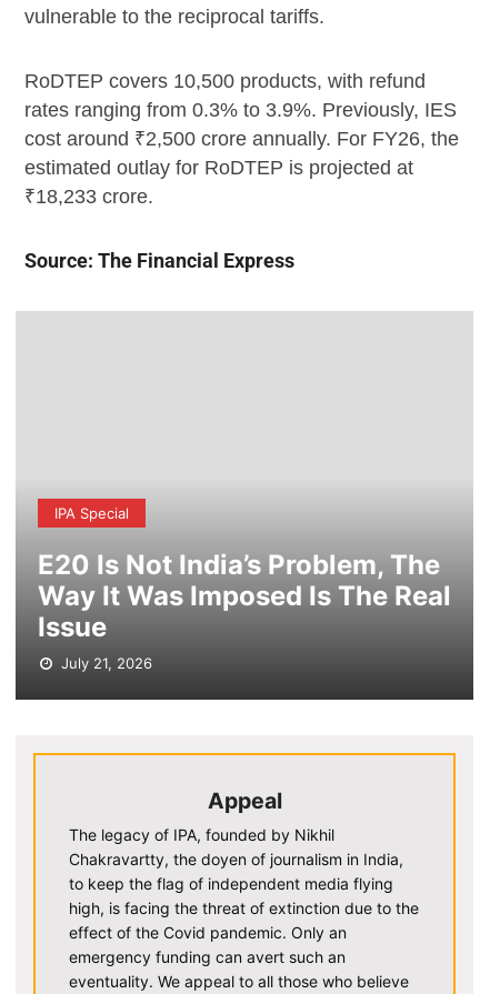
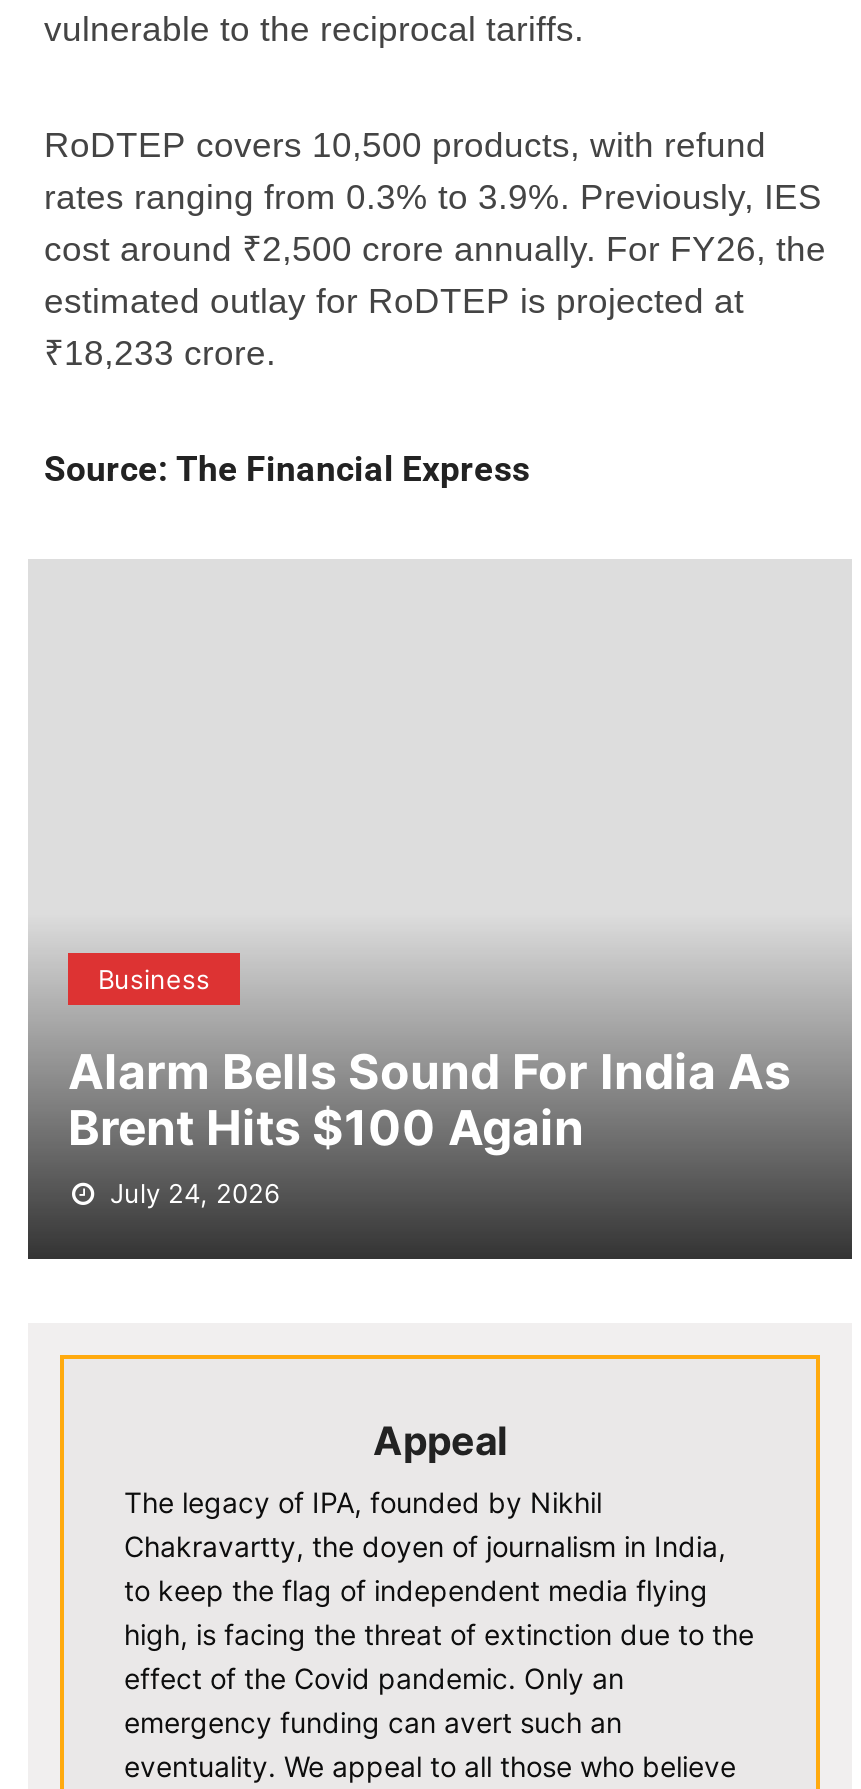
- IPA Special
+ Business

- E20 Is Not India’s Problem, The
- Way It Was Imposed Is The Real
- Issue
- July 21, 2026
+ Alarm Bells Sound For India As
+ Brent Hits $100 Again
+ July 24, 2026
